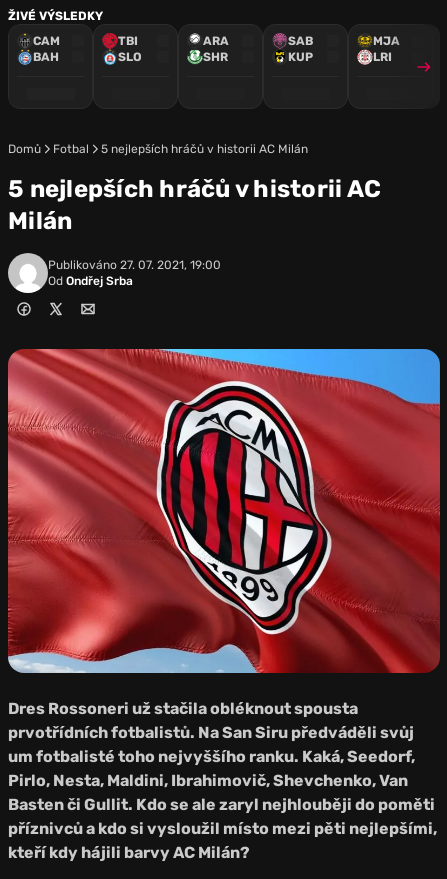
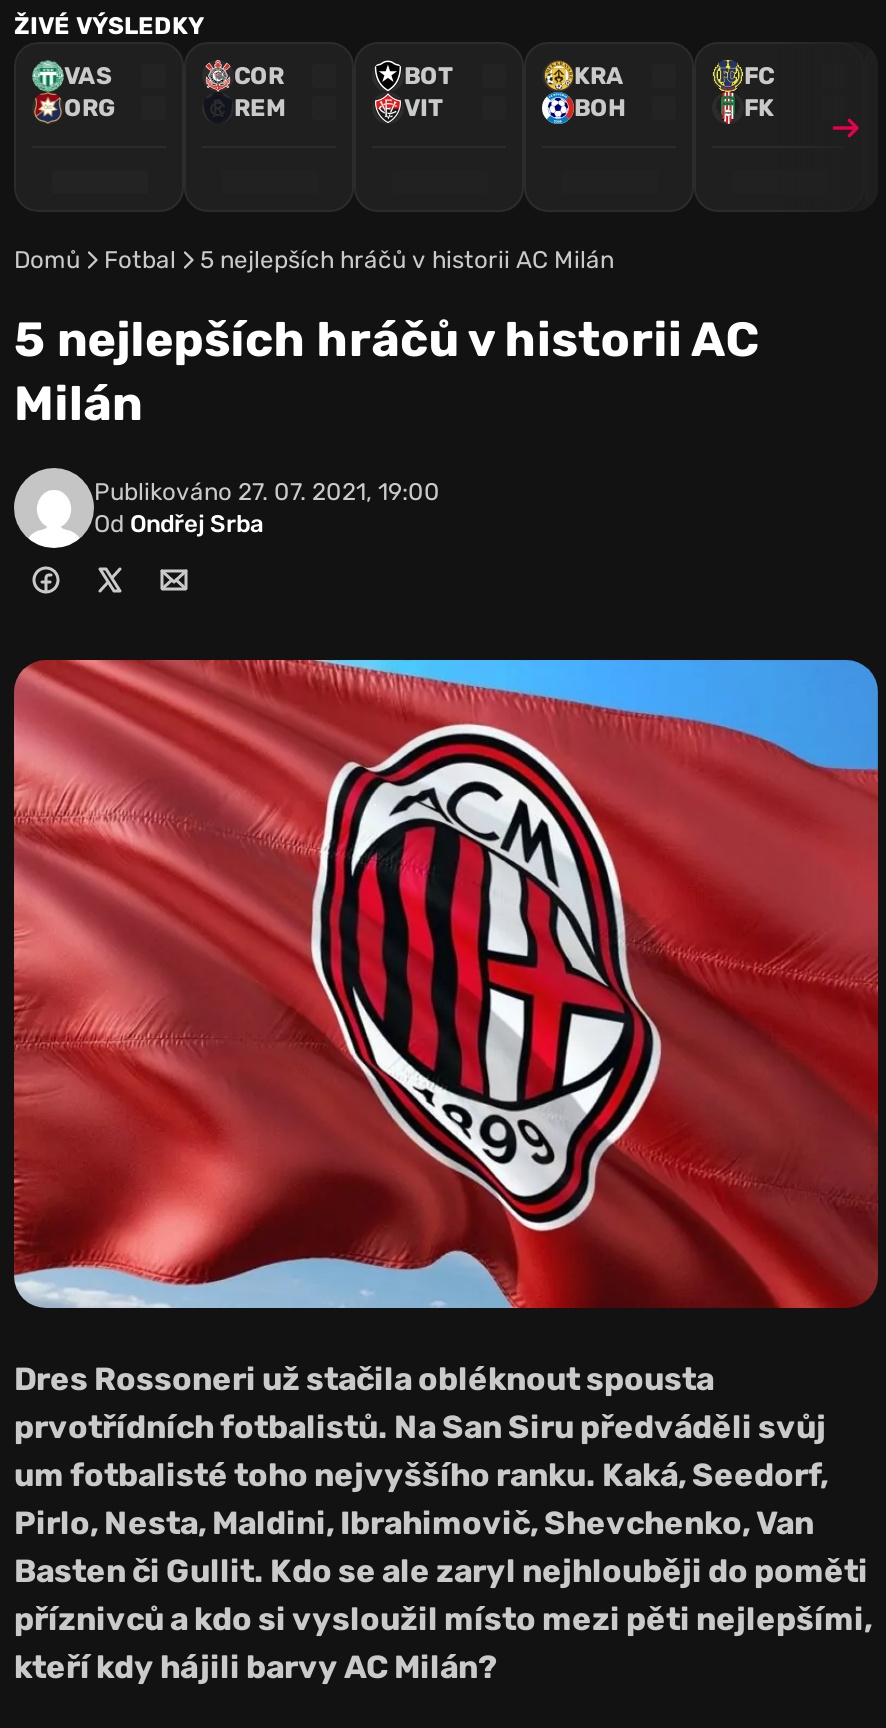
- CAM
- BAH
+ VAS
+ ORG

- TBI
- SLO
+ COR
+ REM

- ARA
- SHR
+ BOT
+ VIT

- SAB
- KUP
+ KRA
+ BOH

- MJA
- LRI
+ FC
+ FK
